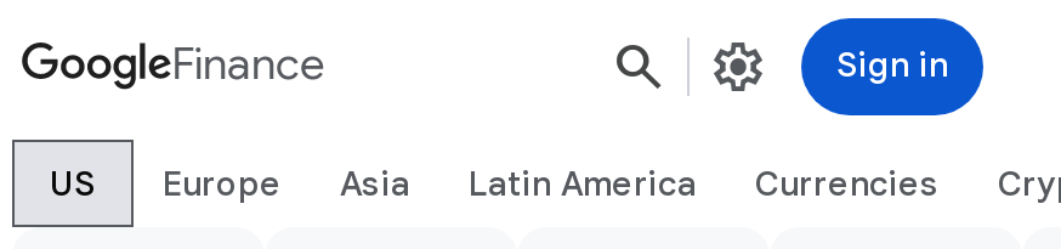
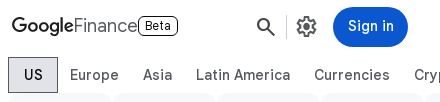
- Finance
+ Finance Beta
